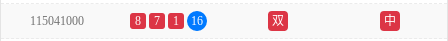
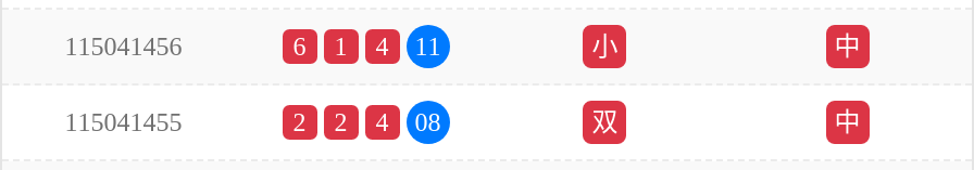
- 115041000
- 8
- 7
+ 115041456
+ 6

- 16
+ 4
+ 11
+ 小
+ 中
+ 115041455
+ 2
+ 2
+ 4
+ 08
